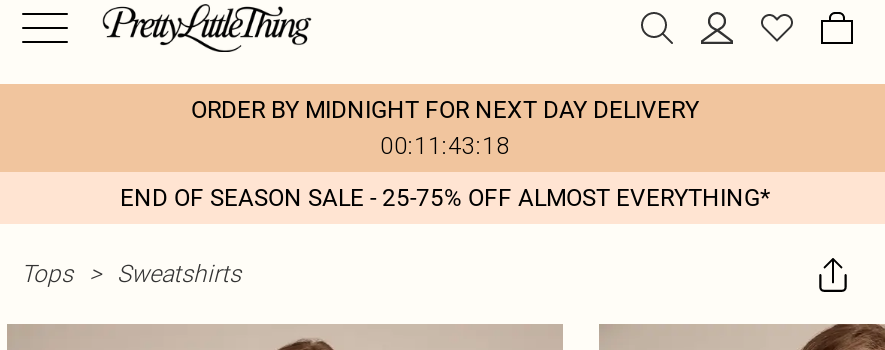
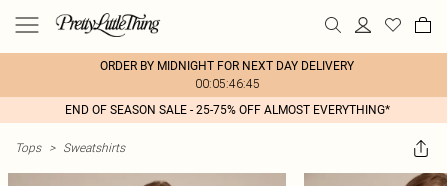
- 00:11:43:18
+ 00:05:46:45
